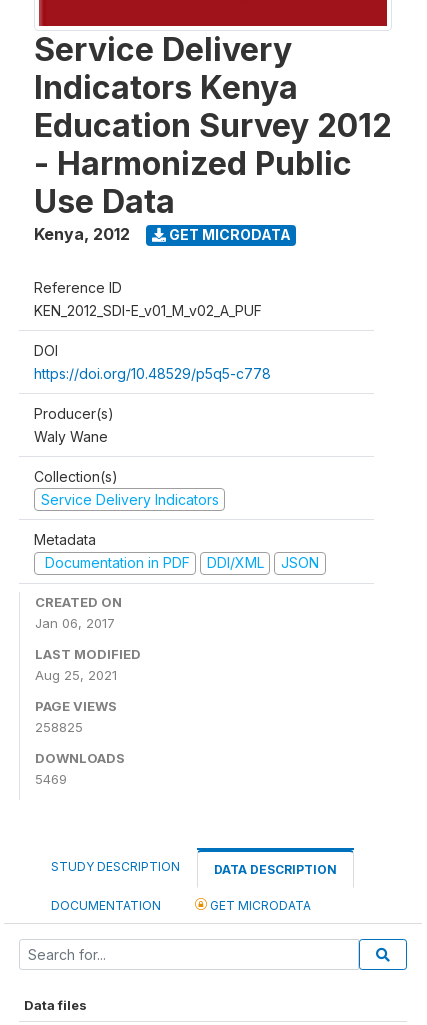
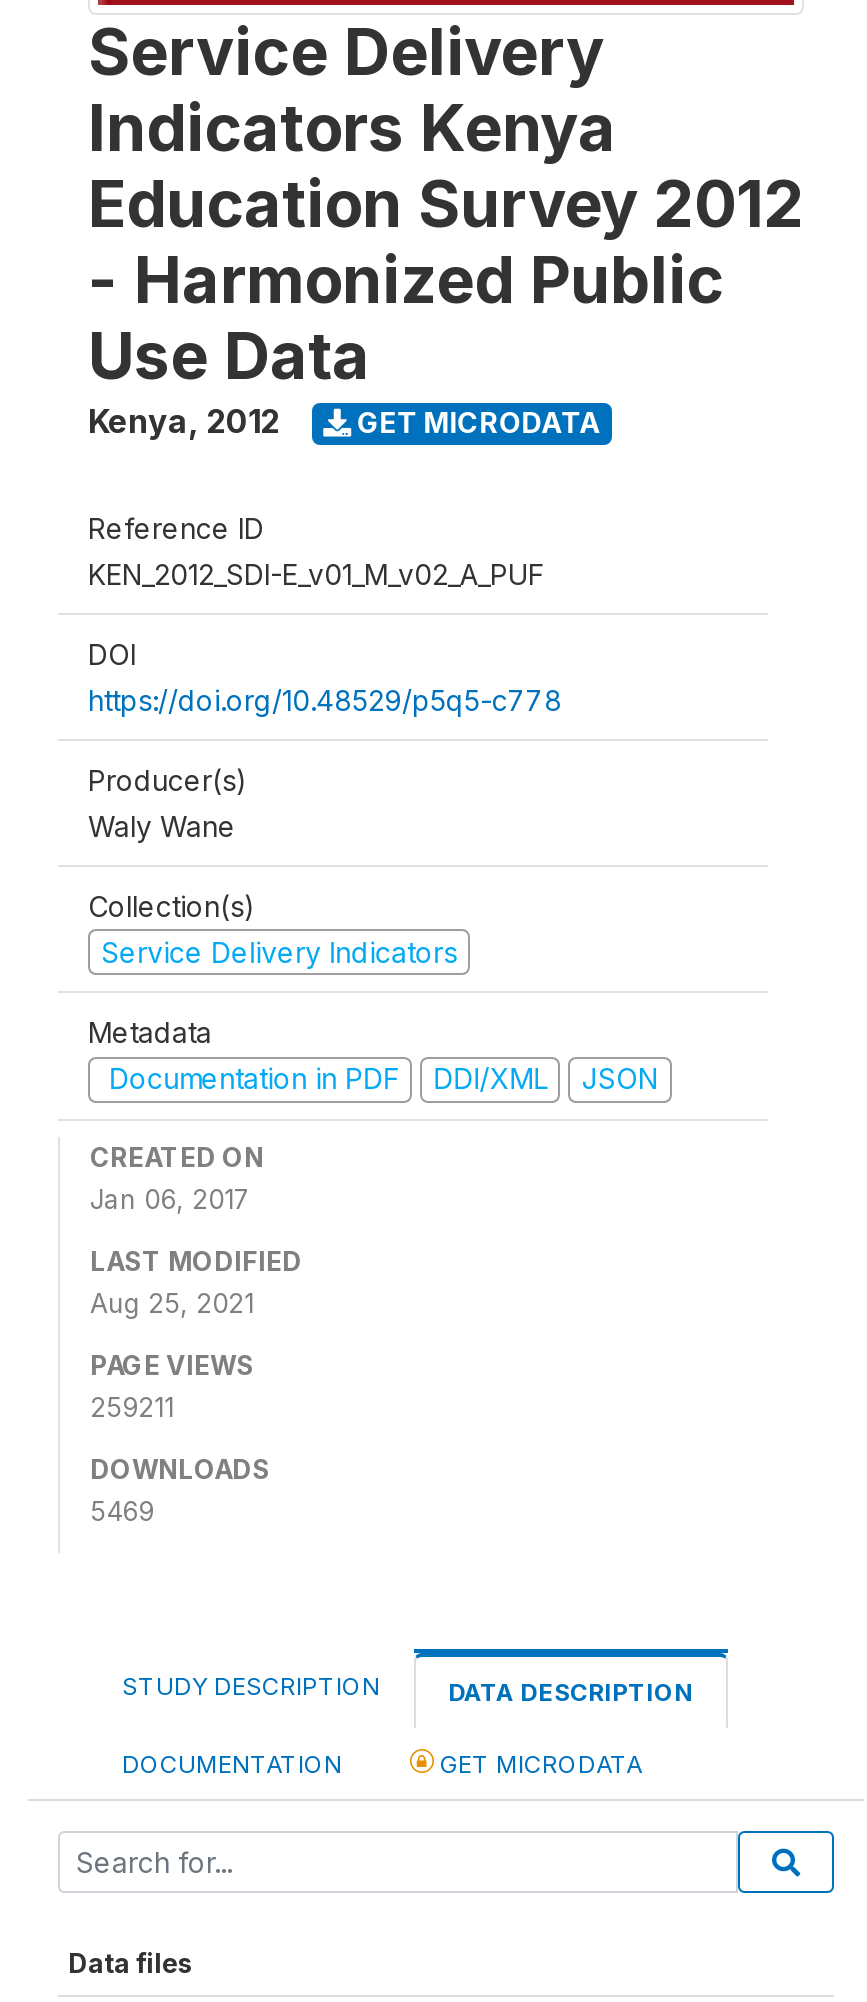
- 258825
+ 259211
